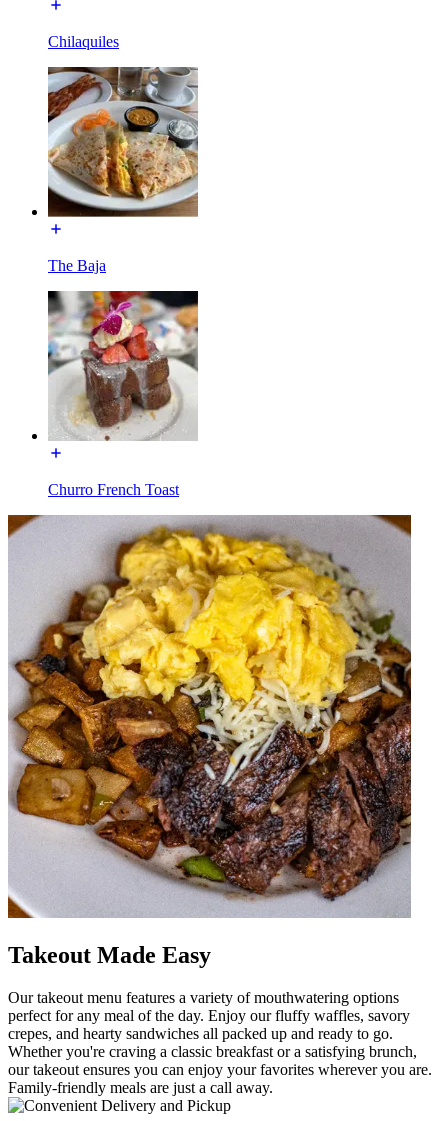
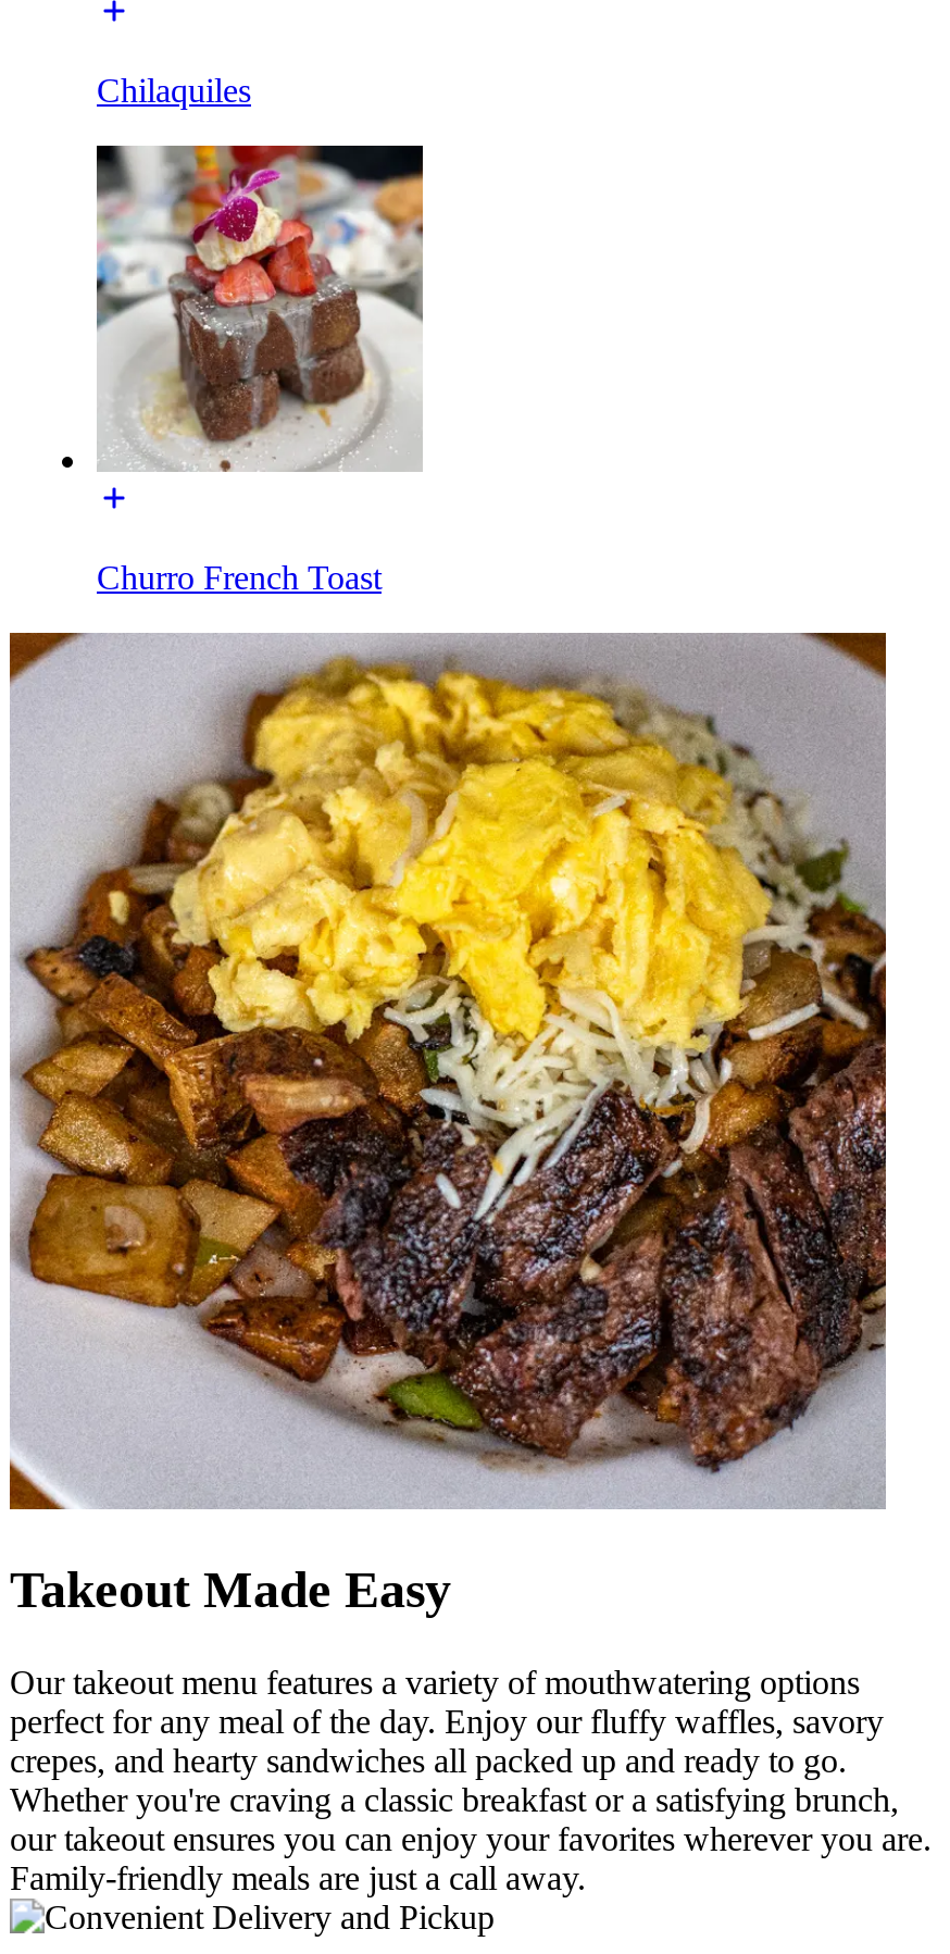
- [image]
- The Baja
